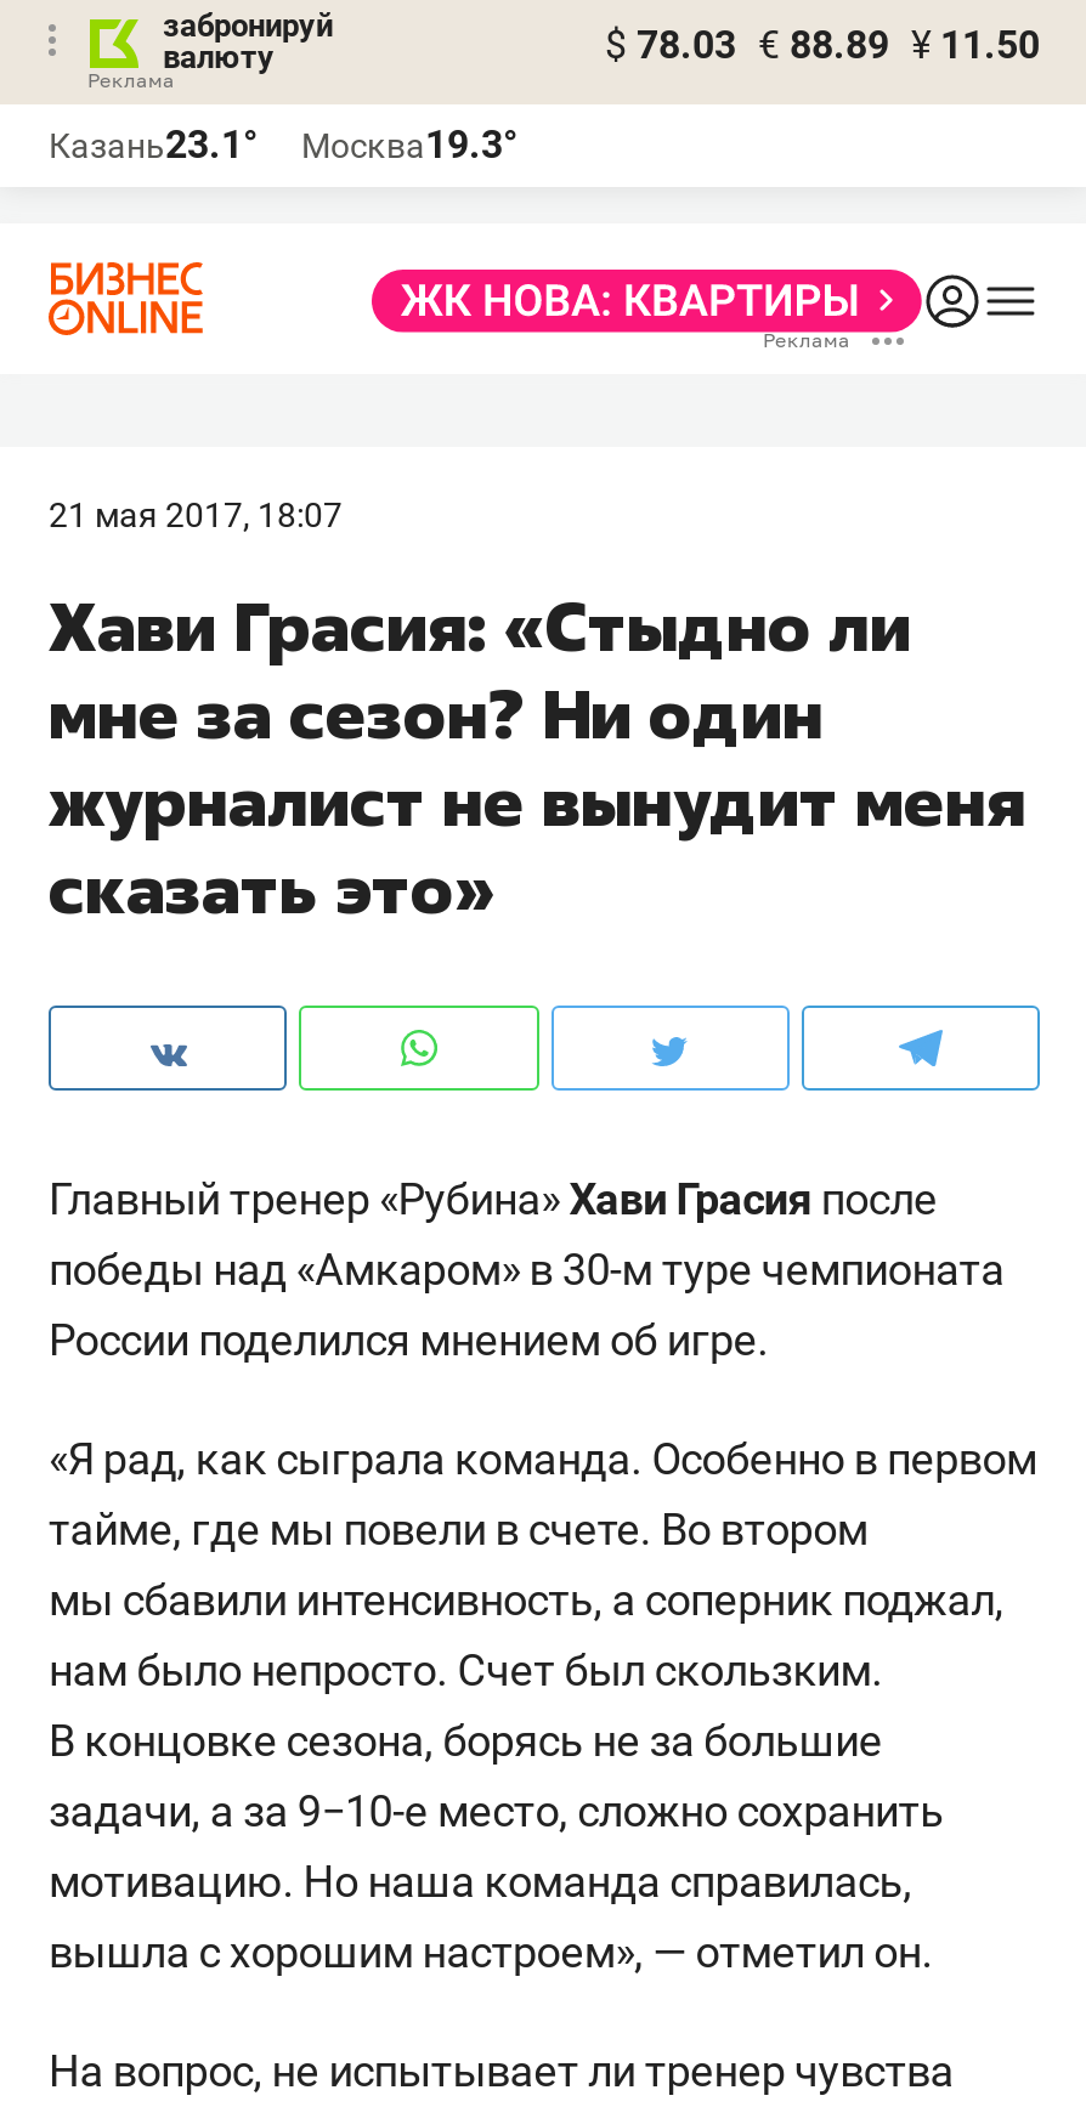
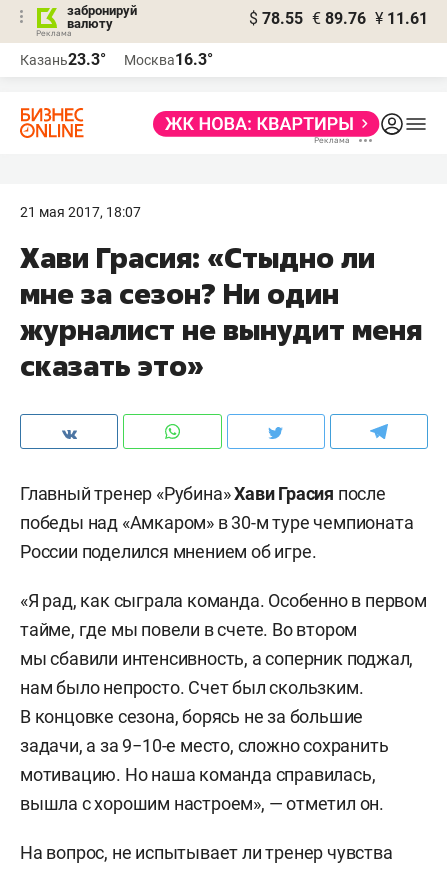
- $ 78.03 € 88.89 ¥ 11.50
+ $ 78.55 € 89.76 ¥ 11.61

- Казань23.1°
+ Казань23.3°

- Москва19.3°
+ Москва16.3°
